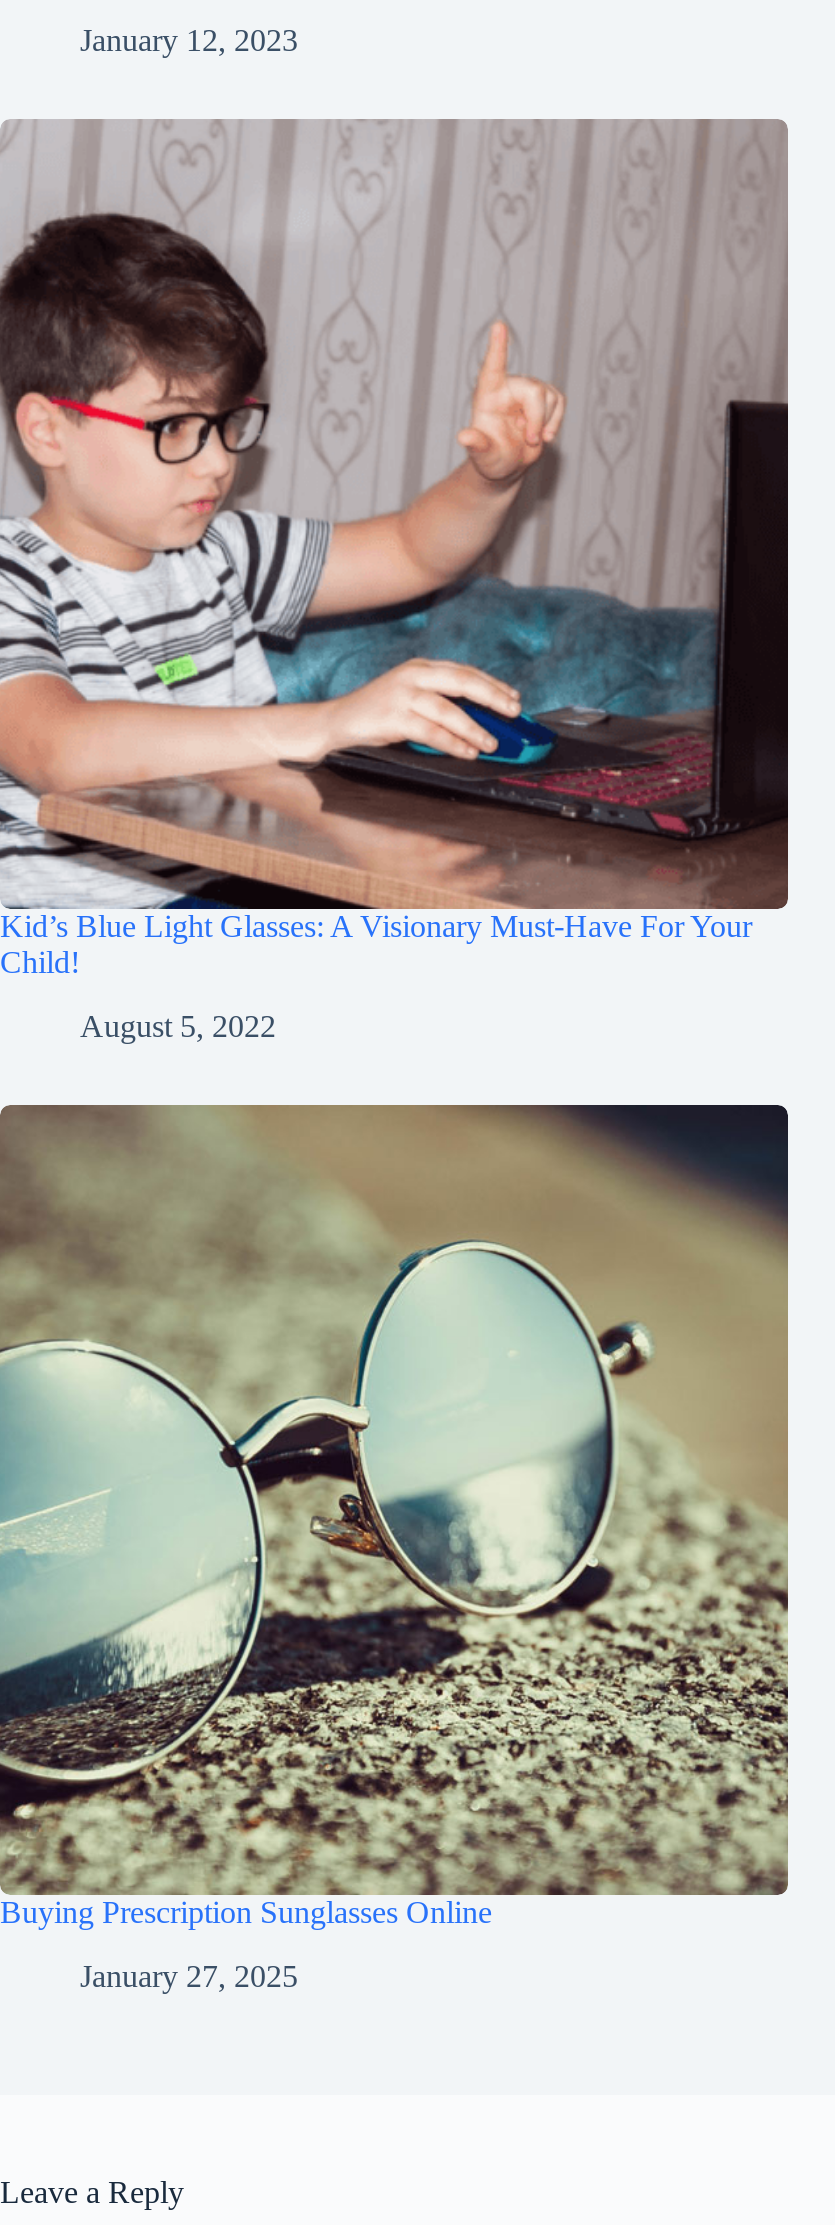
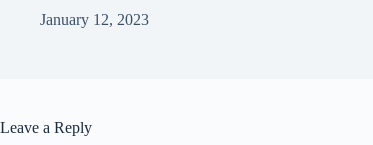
- [image]
- Kid’s Blue Light Glasses: A Visionary Must-Have For Your
- Child!
- August 5, 2022

- [image]
- Buying Prescription Sunglasses Online
- January 27, 2025
